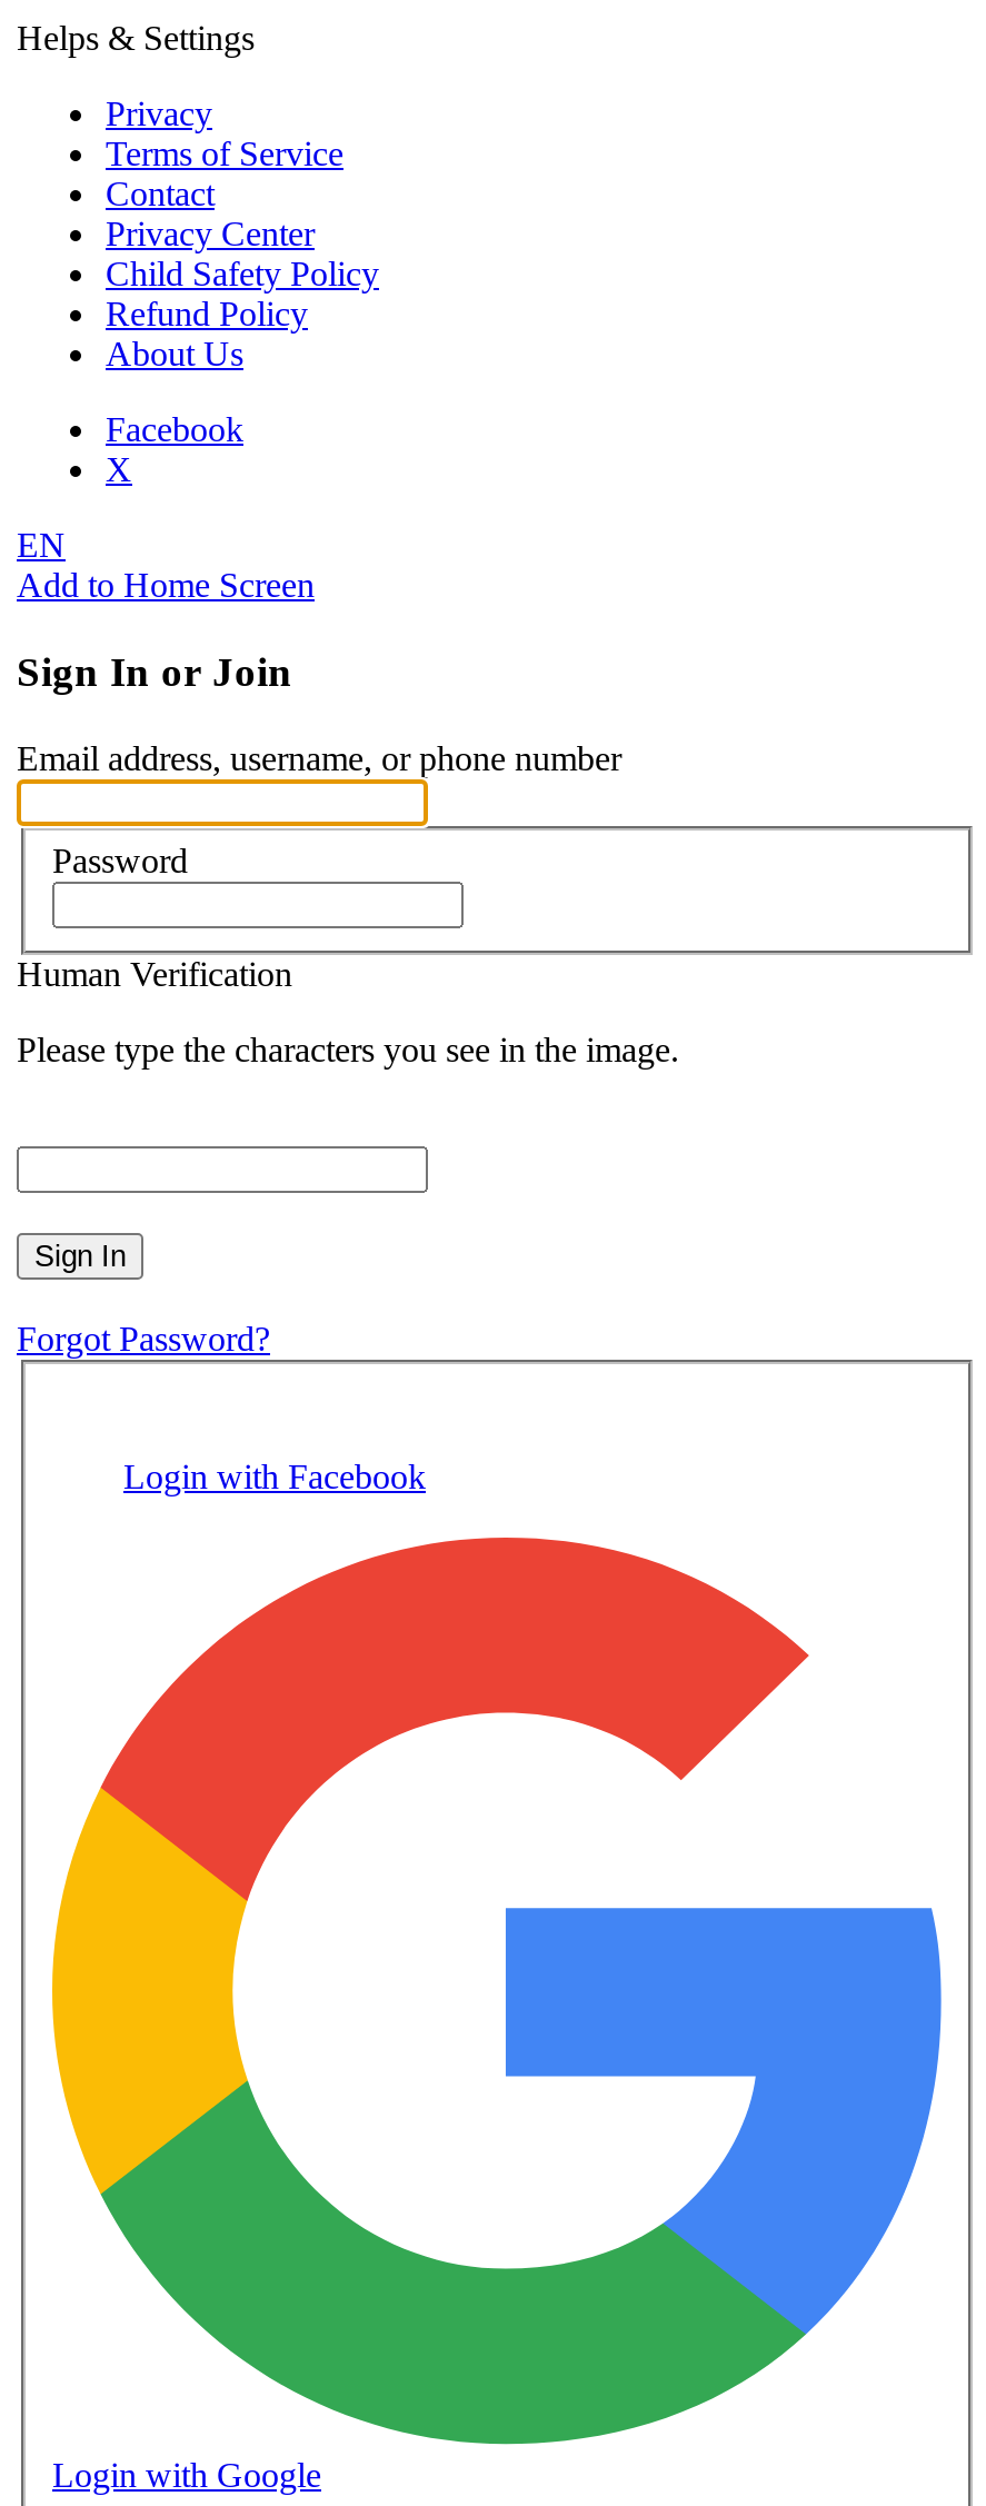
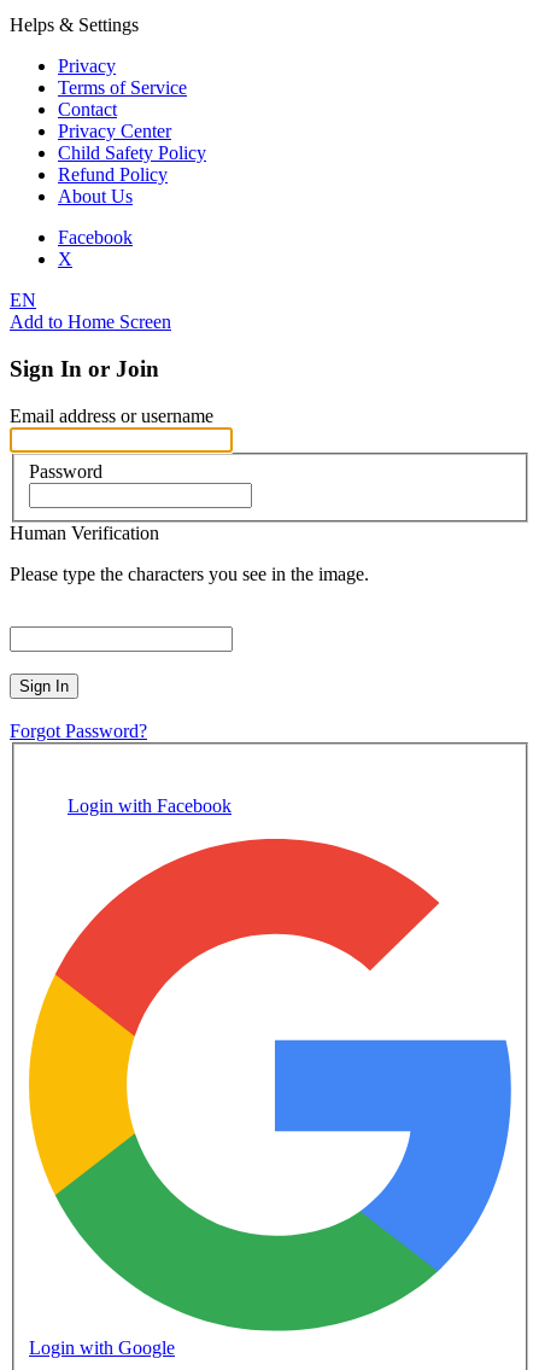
- Email address, username, or phone number
+ Email address or username
